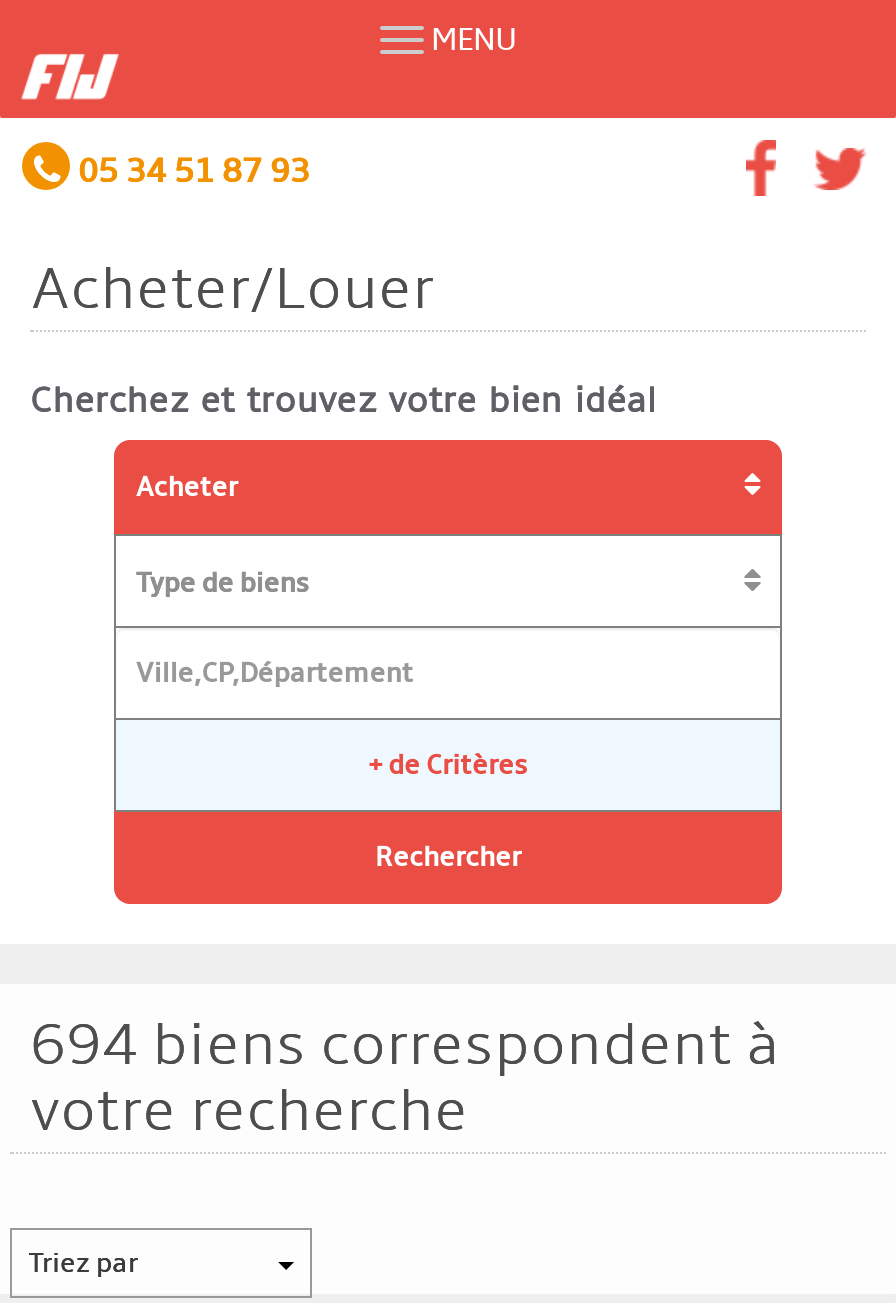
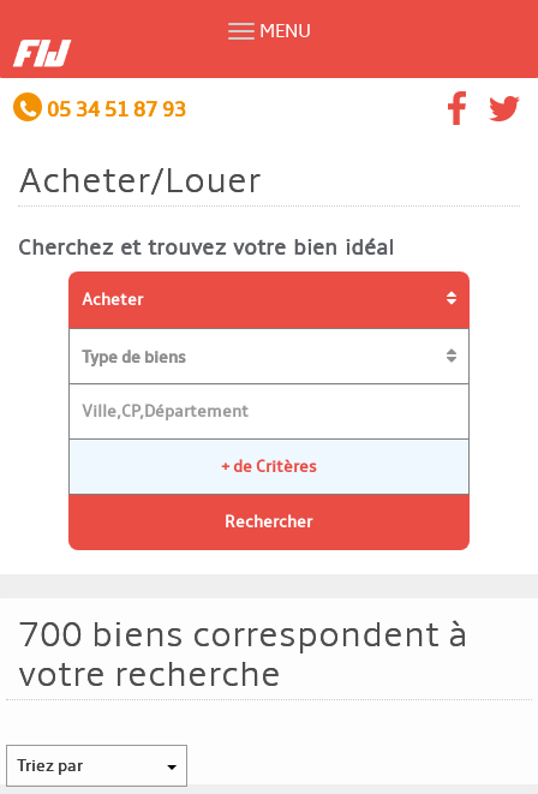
- 694 biens correspondent à
+ 700 biens correspondent à
